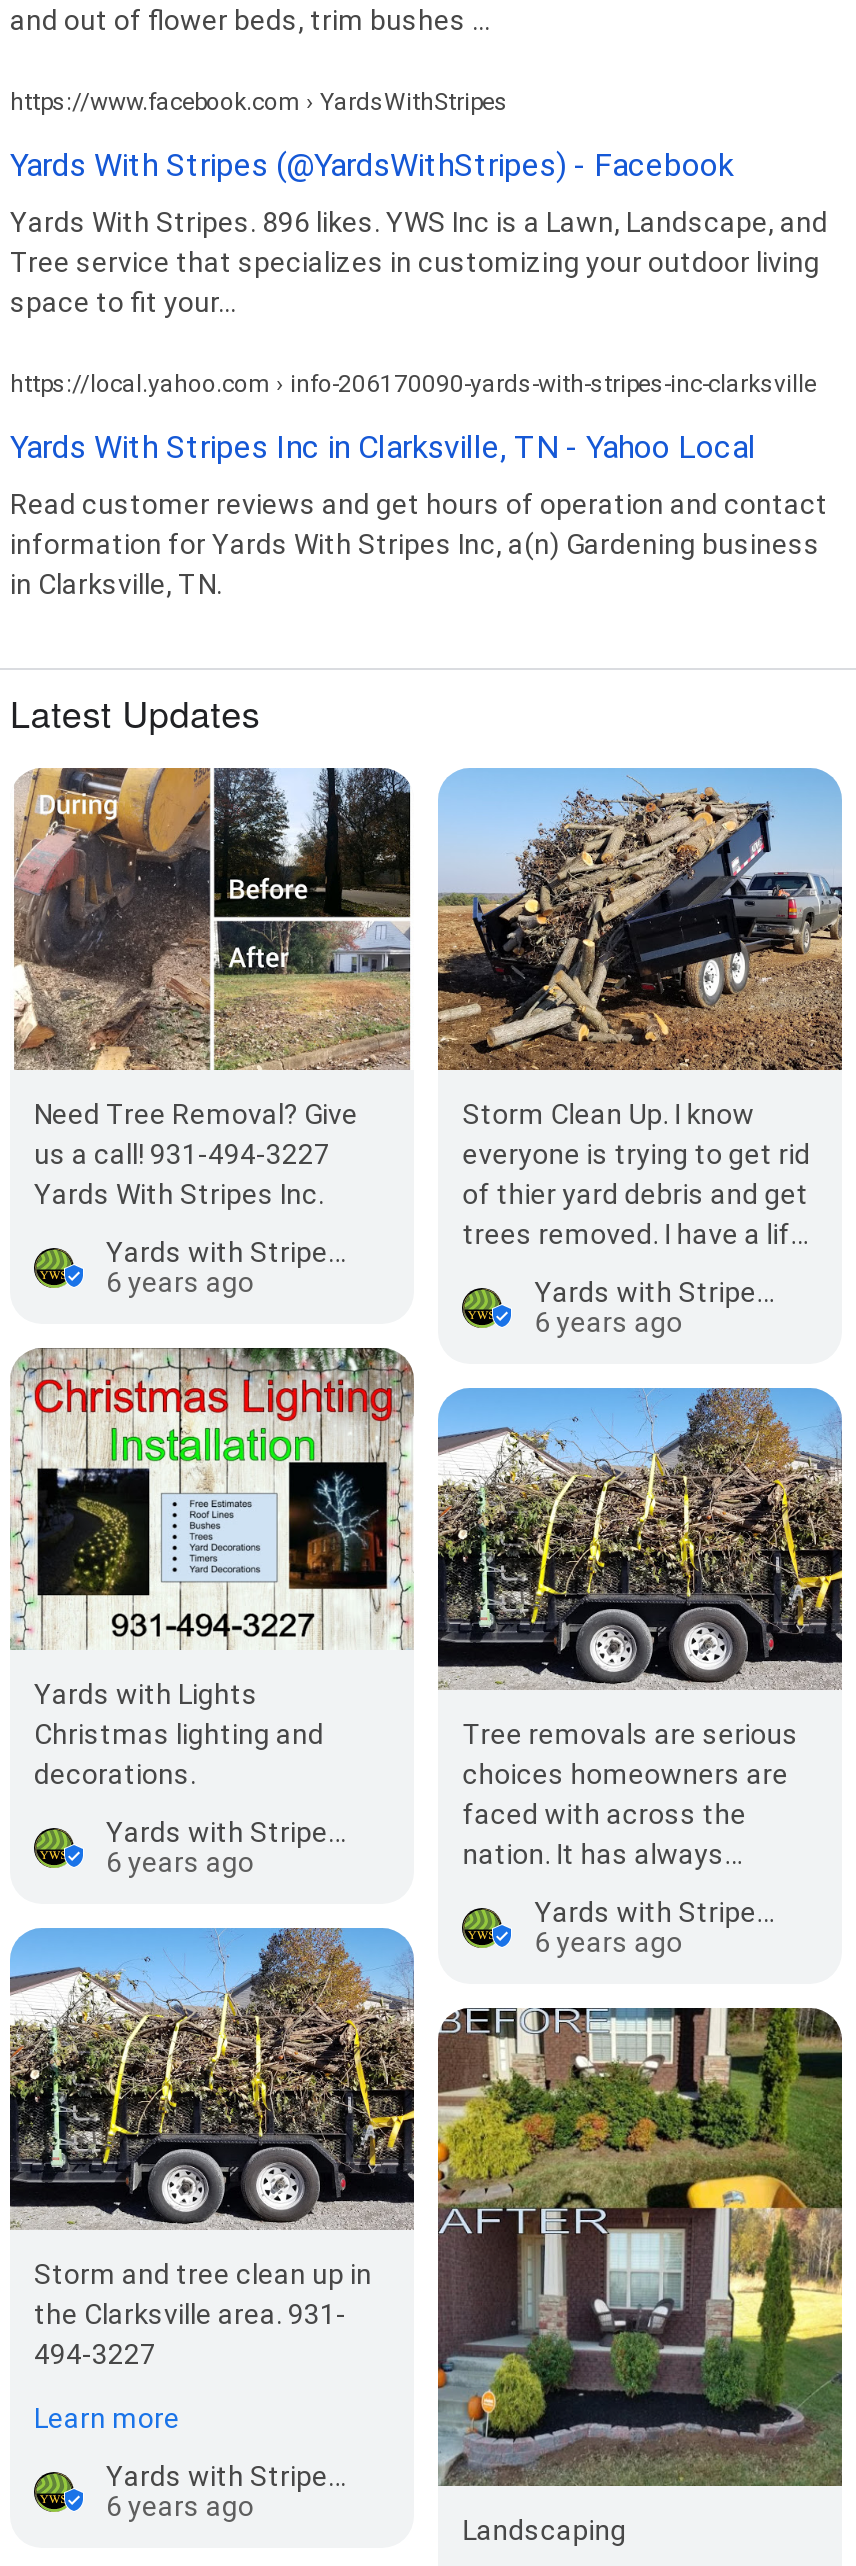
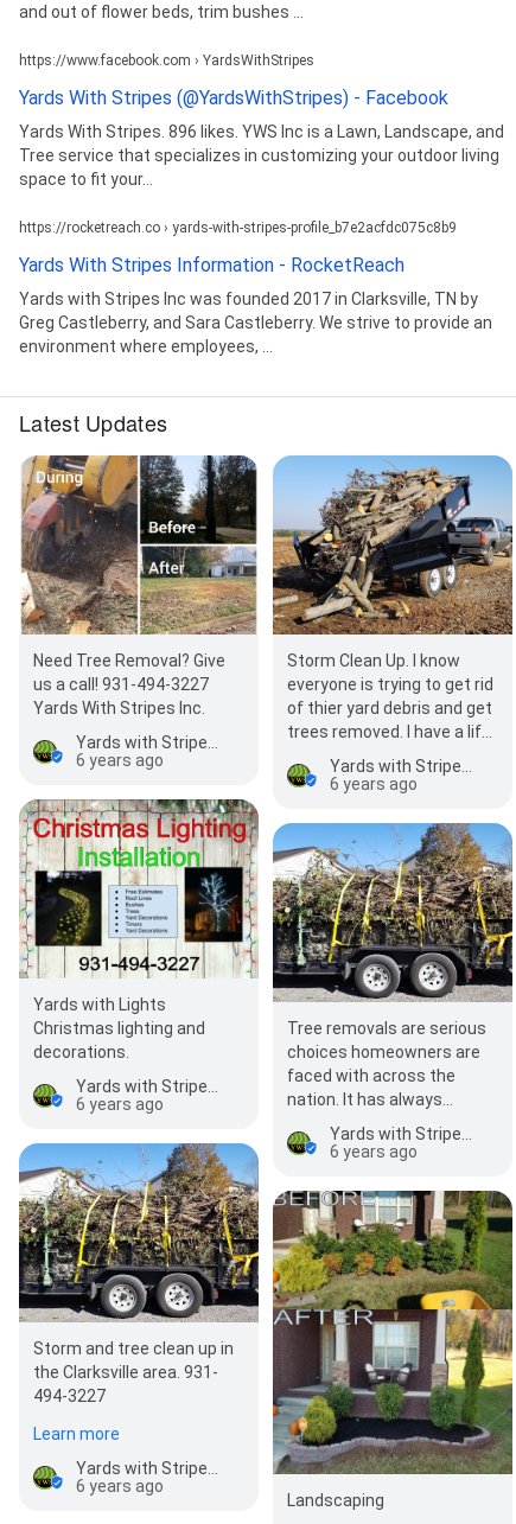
- https://local.yahoo.com › info-206170090-yards-with-stripes-inc-clarksville
+ https://rocketreach.co › yards-with-stripes-profile_b7e2acfdc075c8b9

- Yards With Stripes Inc in Clarksville, TN - Yahoo Local
+ Yards With Stripes Information - RocketReach

- Read customer reviews and get hours of operation and contact
- information for Yards With Stripes Inc, a(n) Gardening business
- in Clarksville, TN.
+ Yards with Stripes Inc was founded 2017 in Clarksville, TN by
+ Greg Castleberry, and Sara Castleberry. We strive to provide an
+ environment where employees, ...
